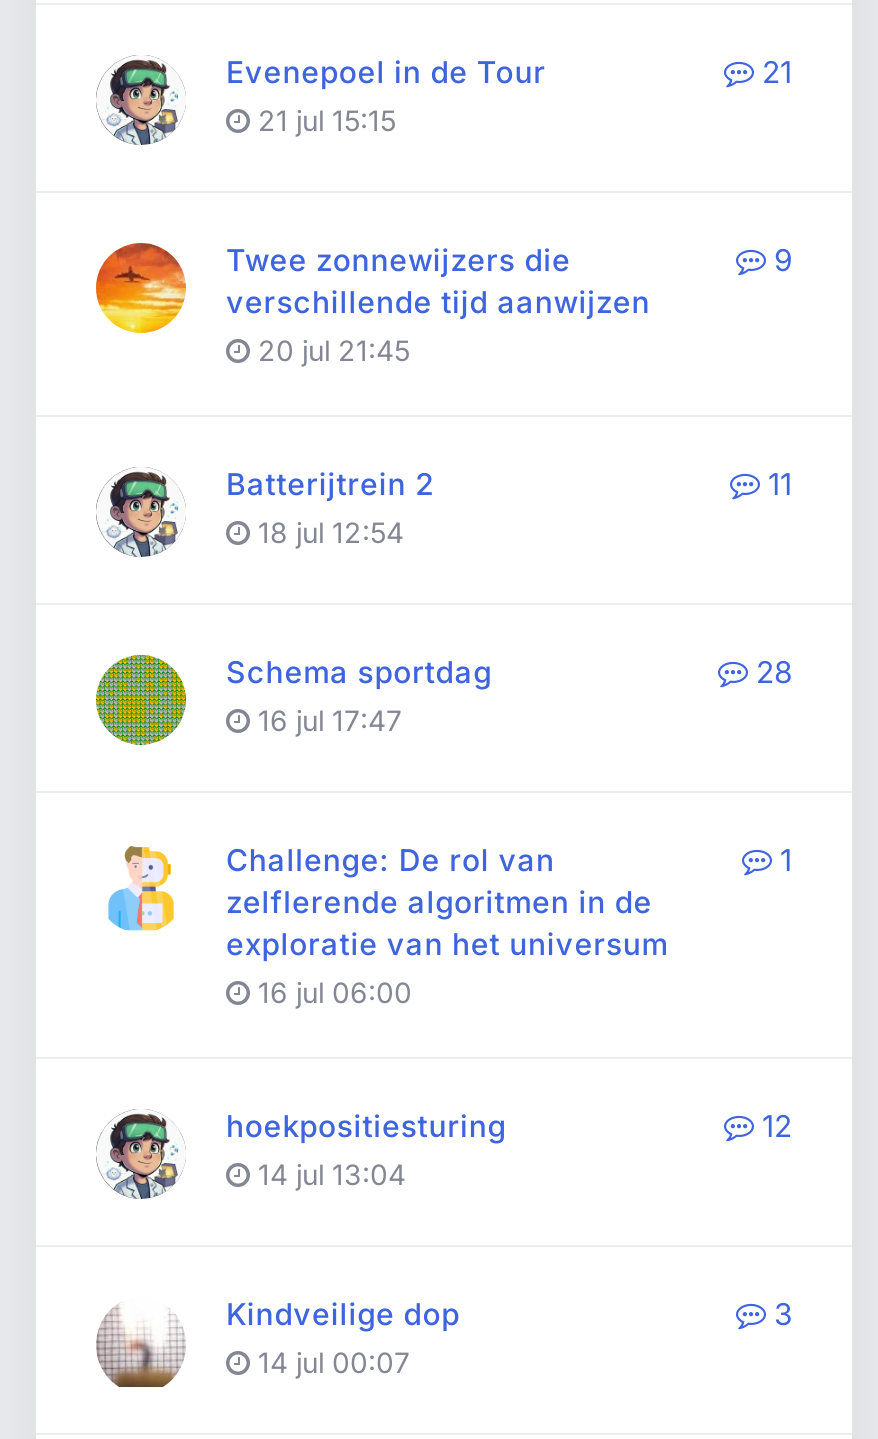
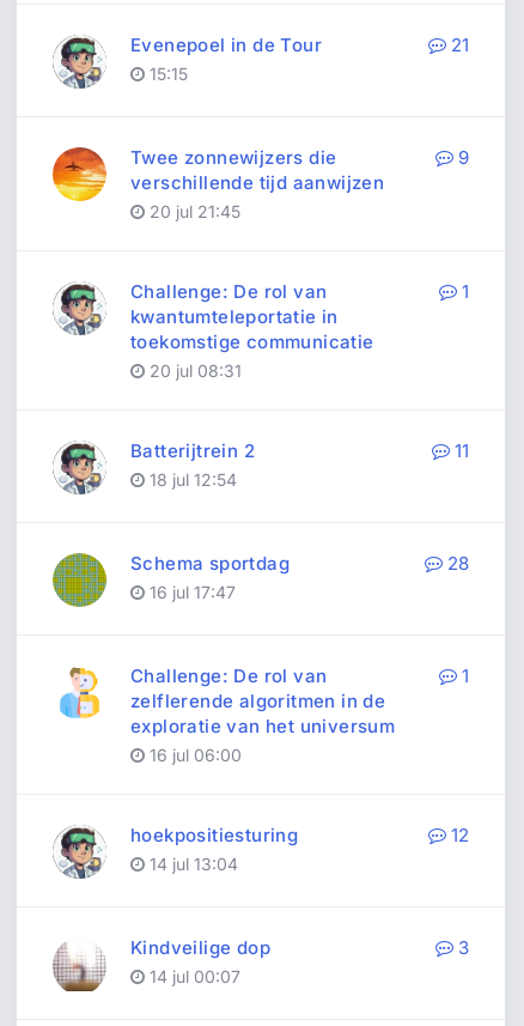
- 21 jul 15:15
+ 15:15

+ Challenge: De rol van
+ kwantumteleportatie in
+ toekomstige communicatie
+ 20 jul 08:31

+ 1
